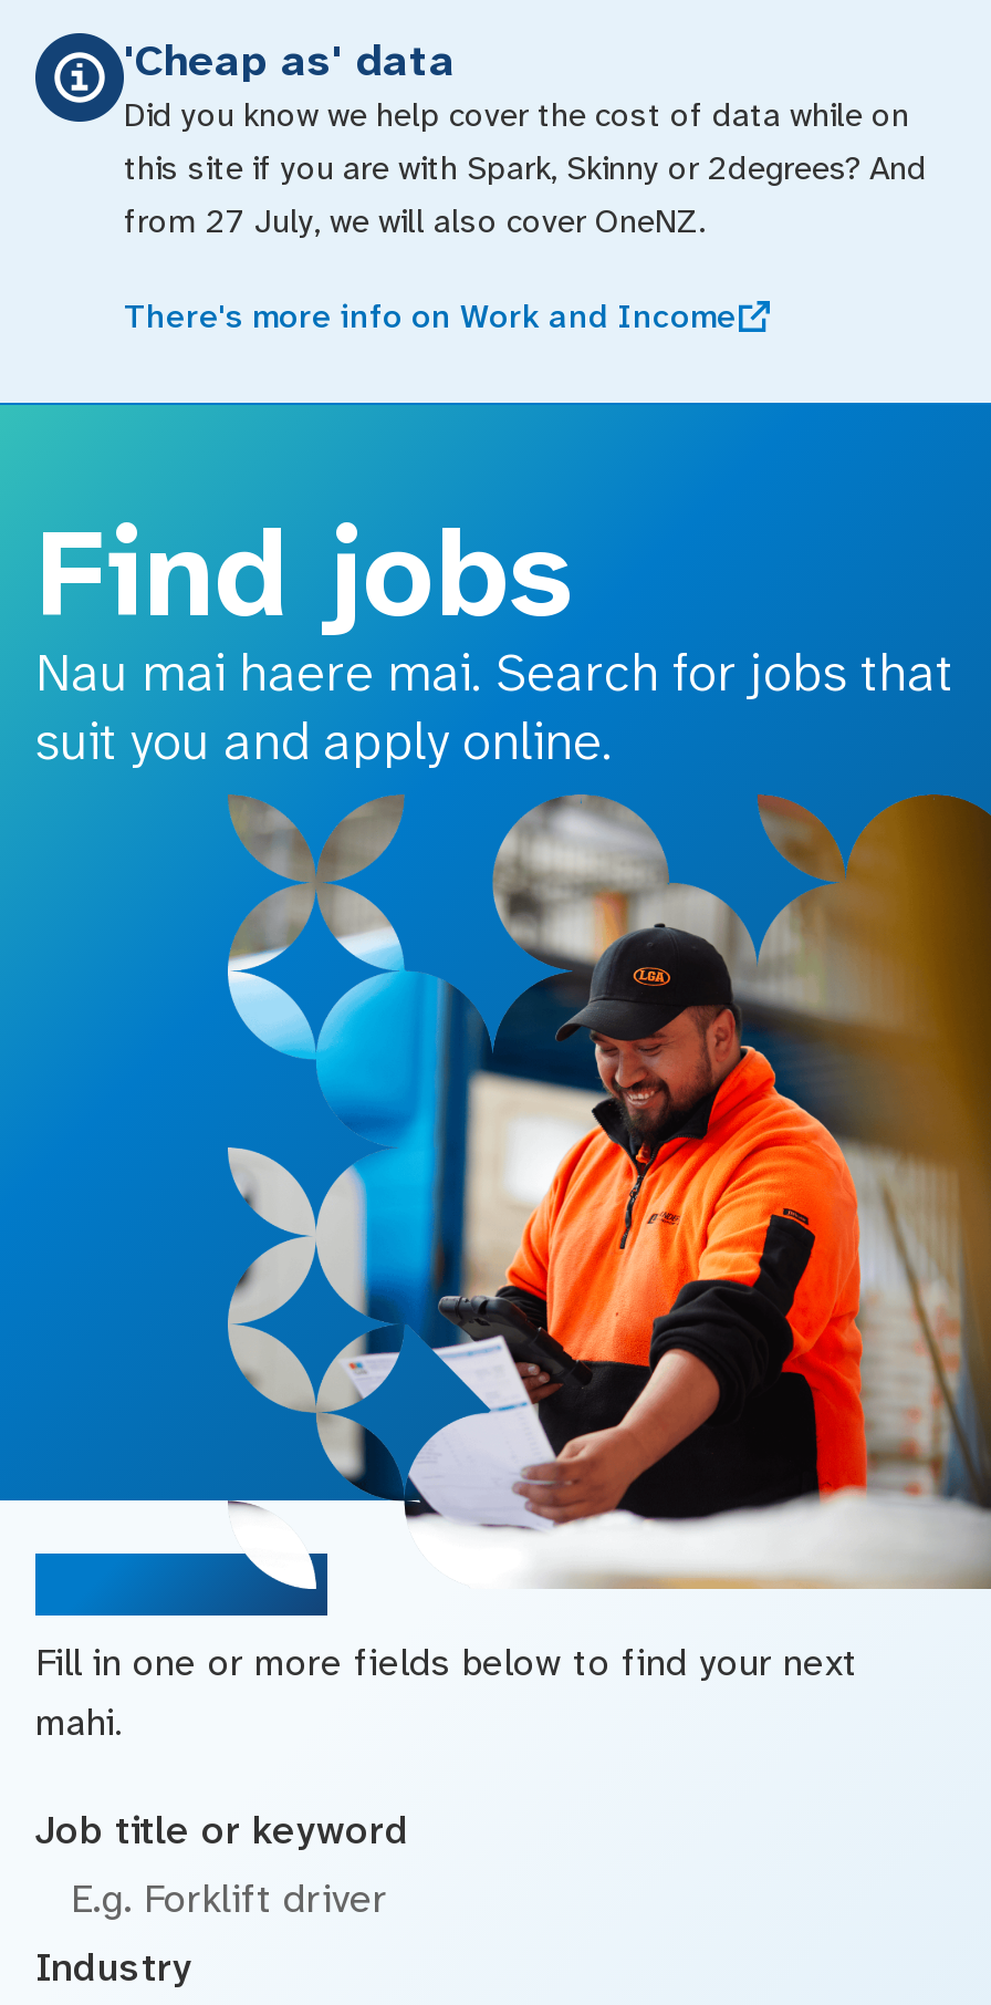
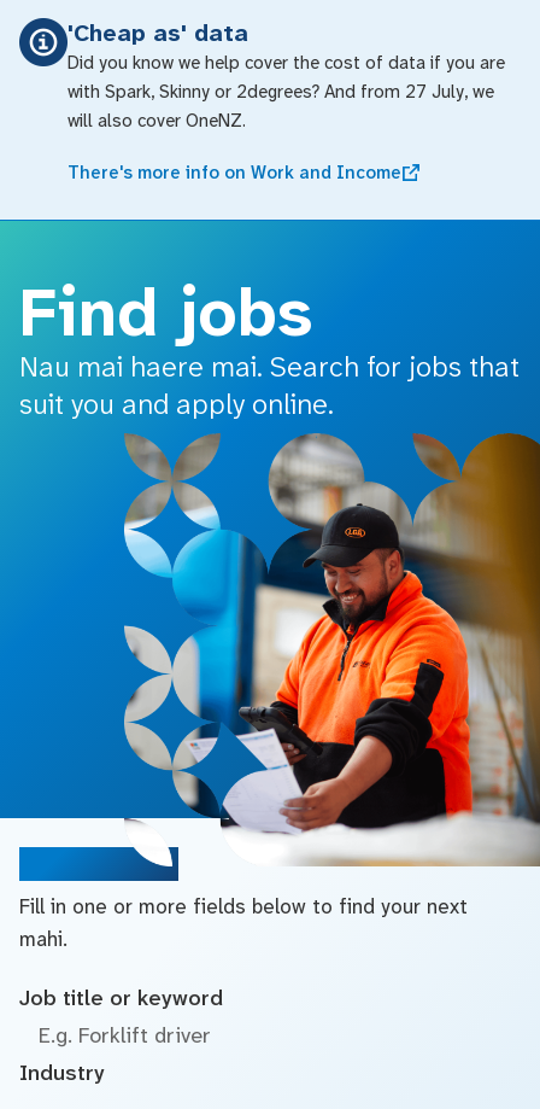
- Did you know we help cover the cost of data while on
- this site if you are with Spark, Skinny or 2degrees? And
- from 27 July, we will also cover OneNZ.
+ Did you know we help cover the cost of data if you are
+ with Spark, Skinny or 2degrees? And from 27 July, we
+ will also cover OneNZ.
